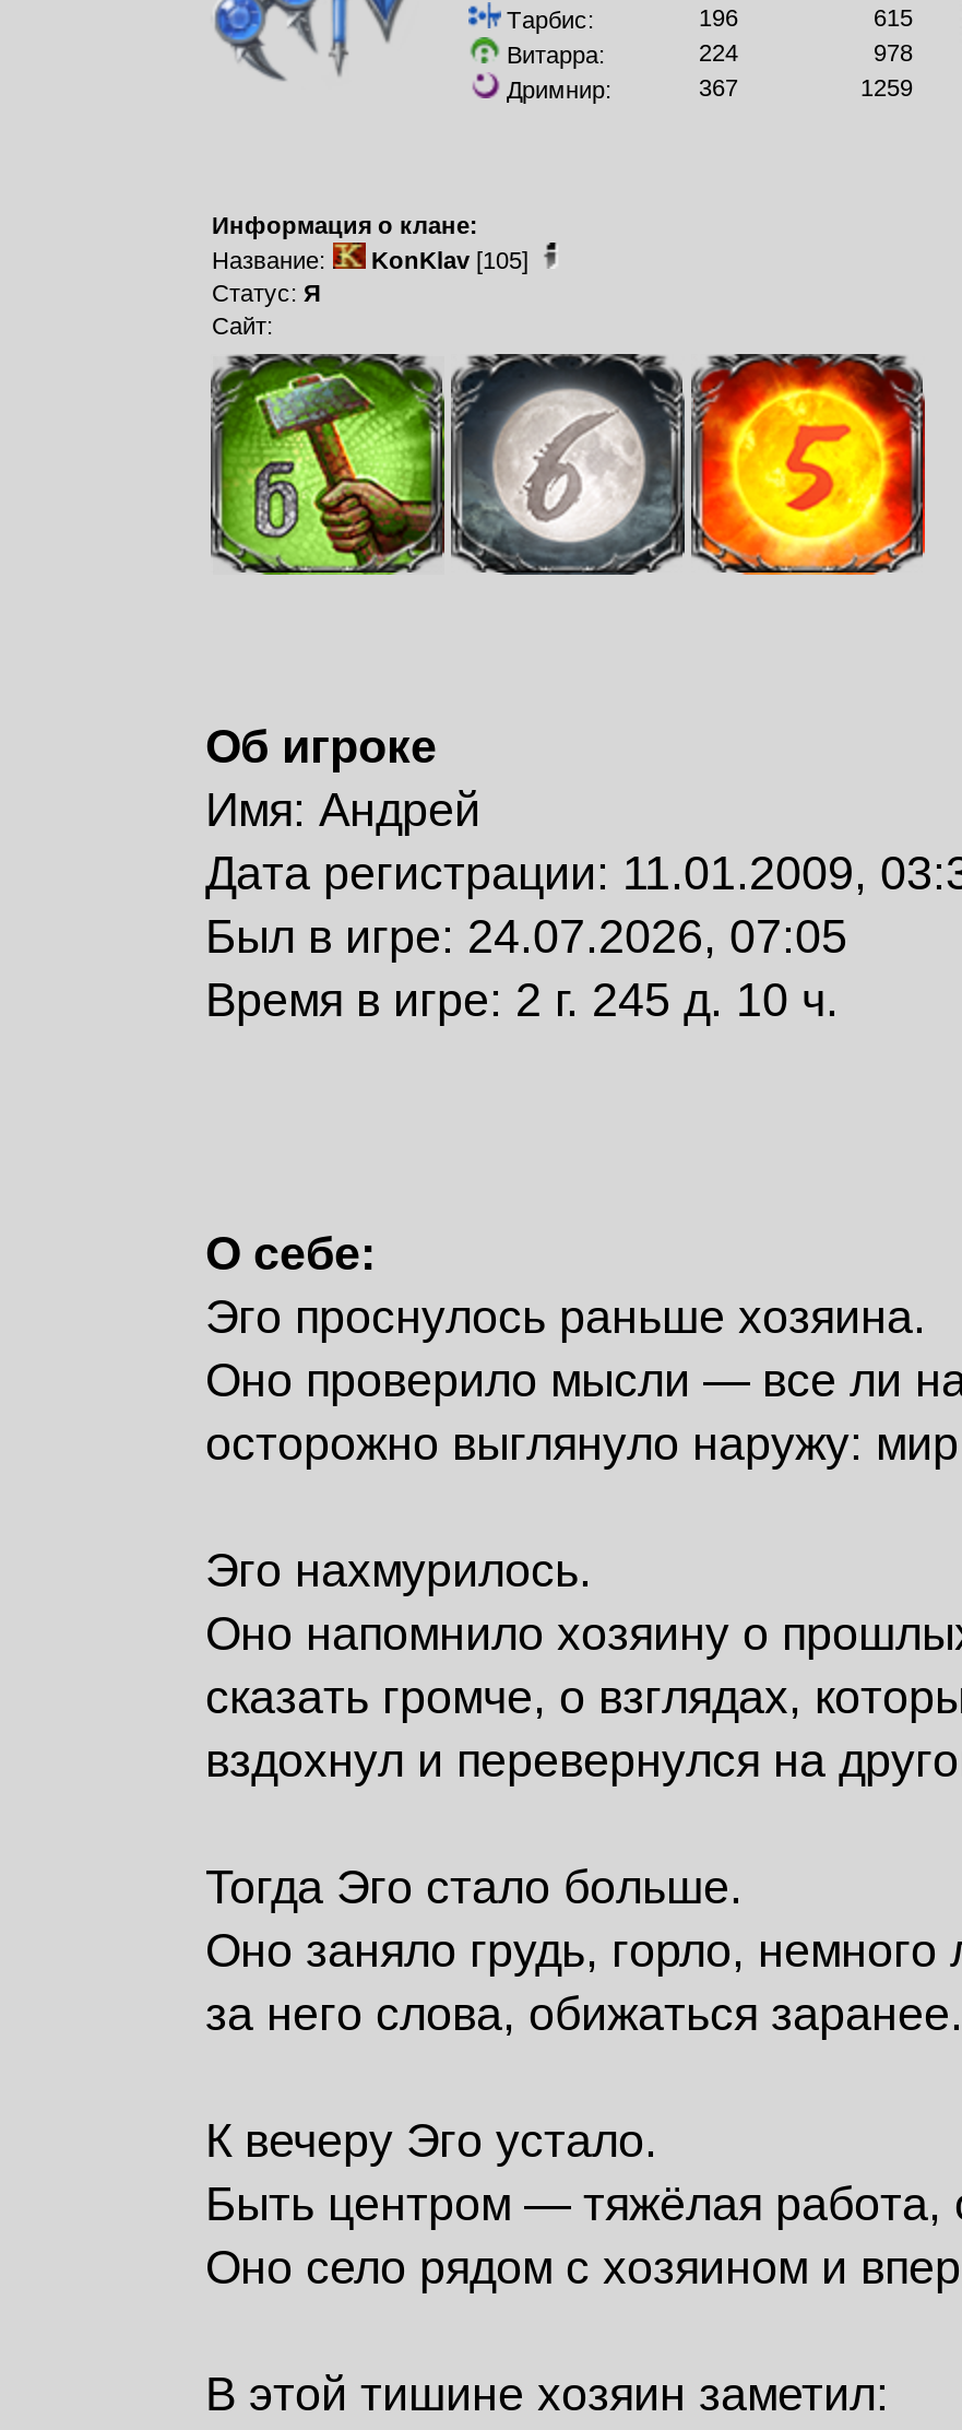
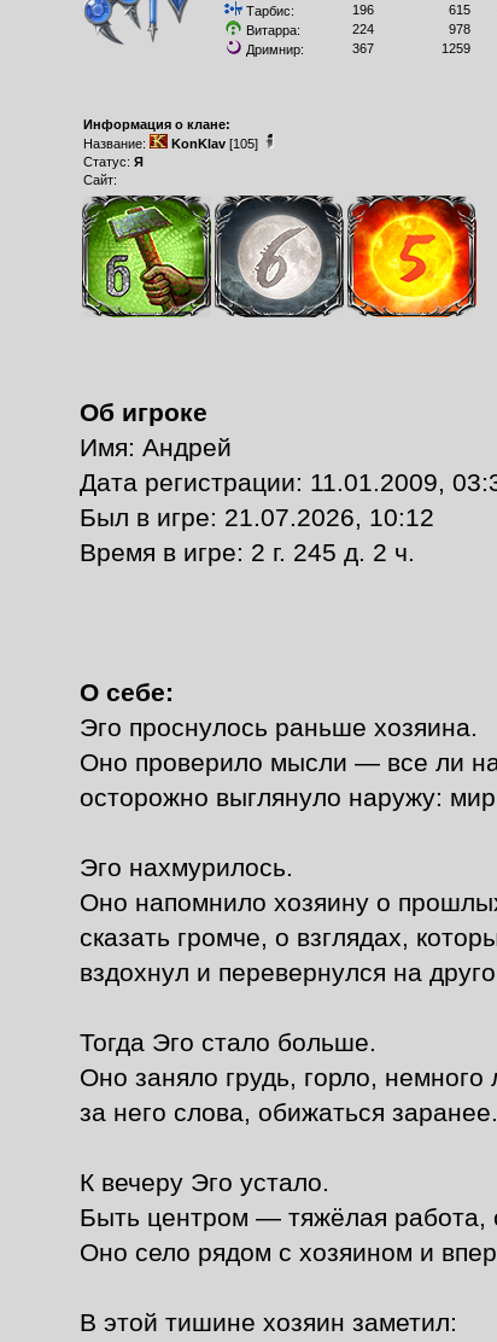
- Был в игре: 24.07.2026, 07:05
+ Был в игре: 21.07.2026, 10:12

- Время в игре: 2 г. 245 д. 10 ч.
+ Время в игре: 2 г. 245 д. 2 ч.
